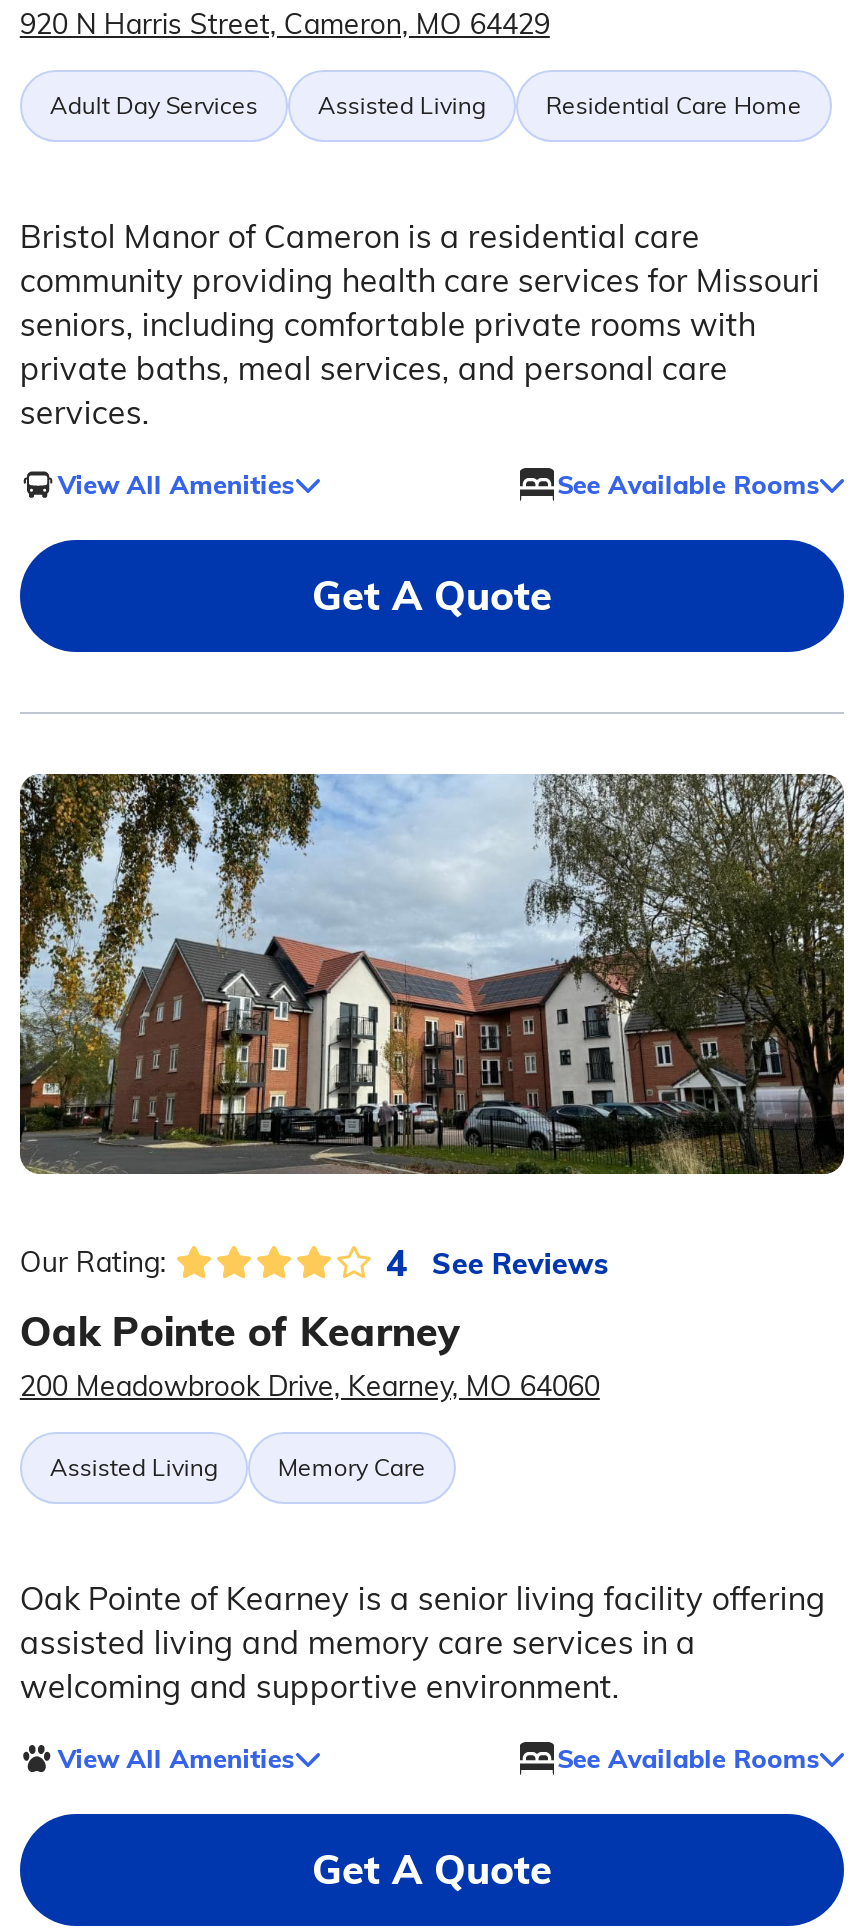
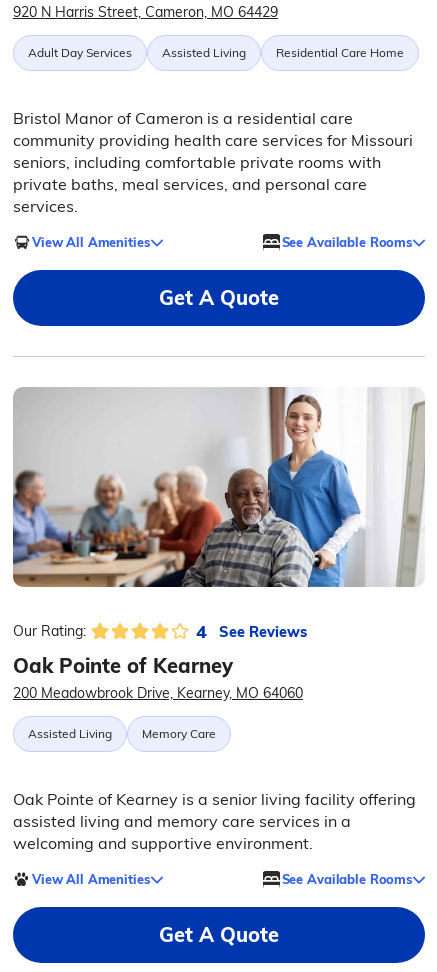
- [image]
+ [image]
